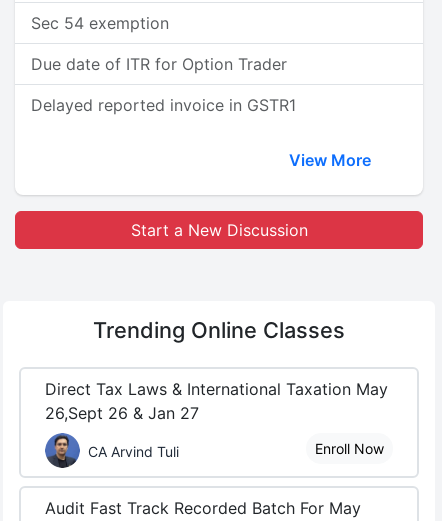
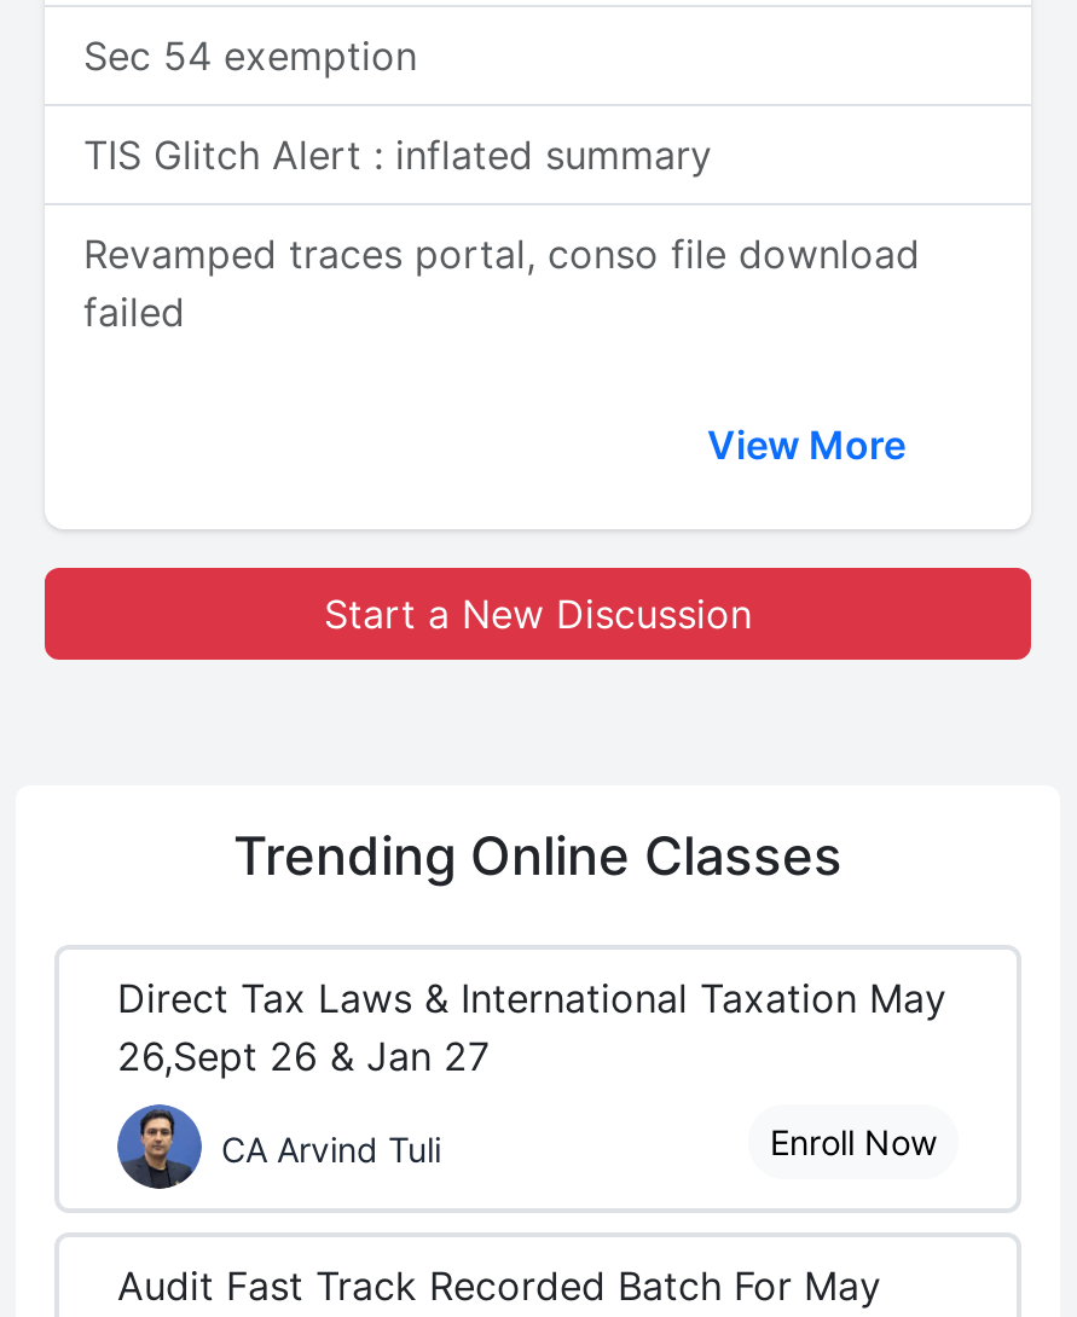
- Due date of ITR for Option Trader
+ TIS Glitch Alert : inflated summary

- Delayed reported invoice in GSTR1
+ Revamped traces portal, conso file download
+ failed
